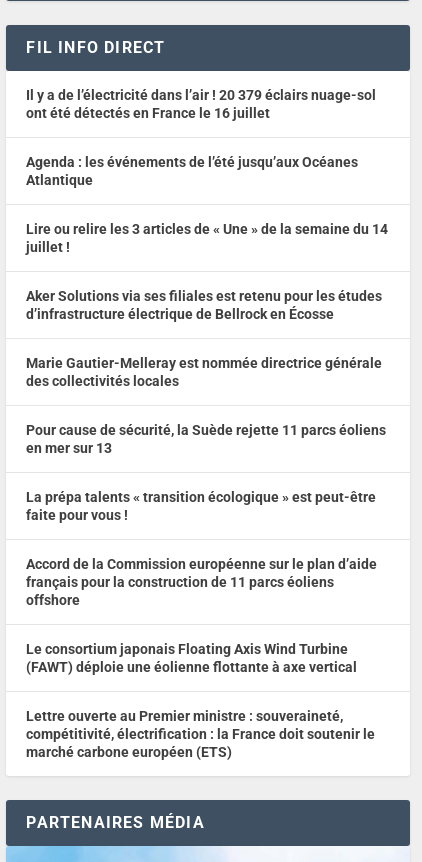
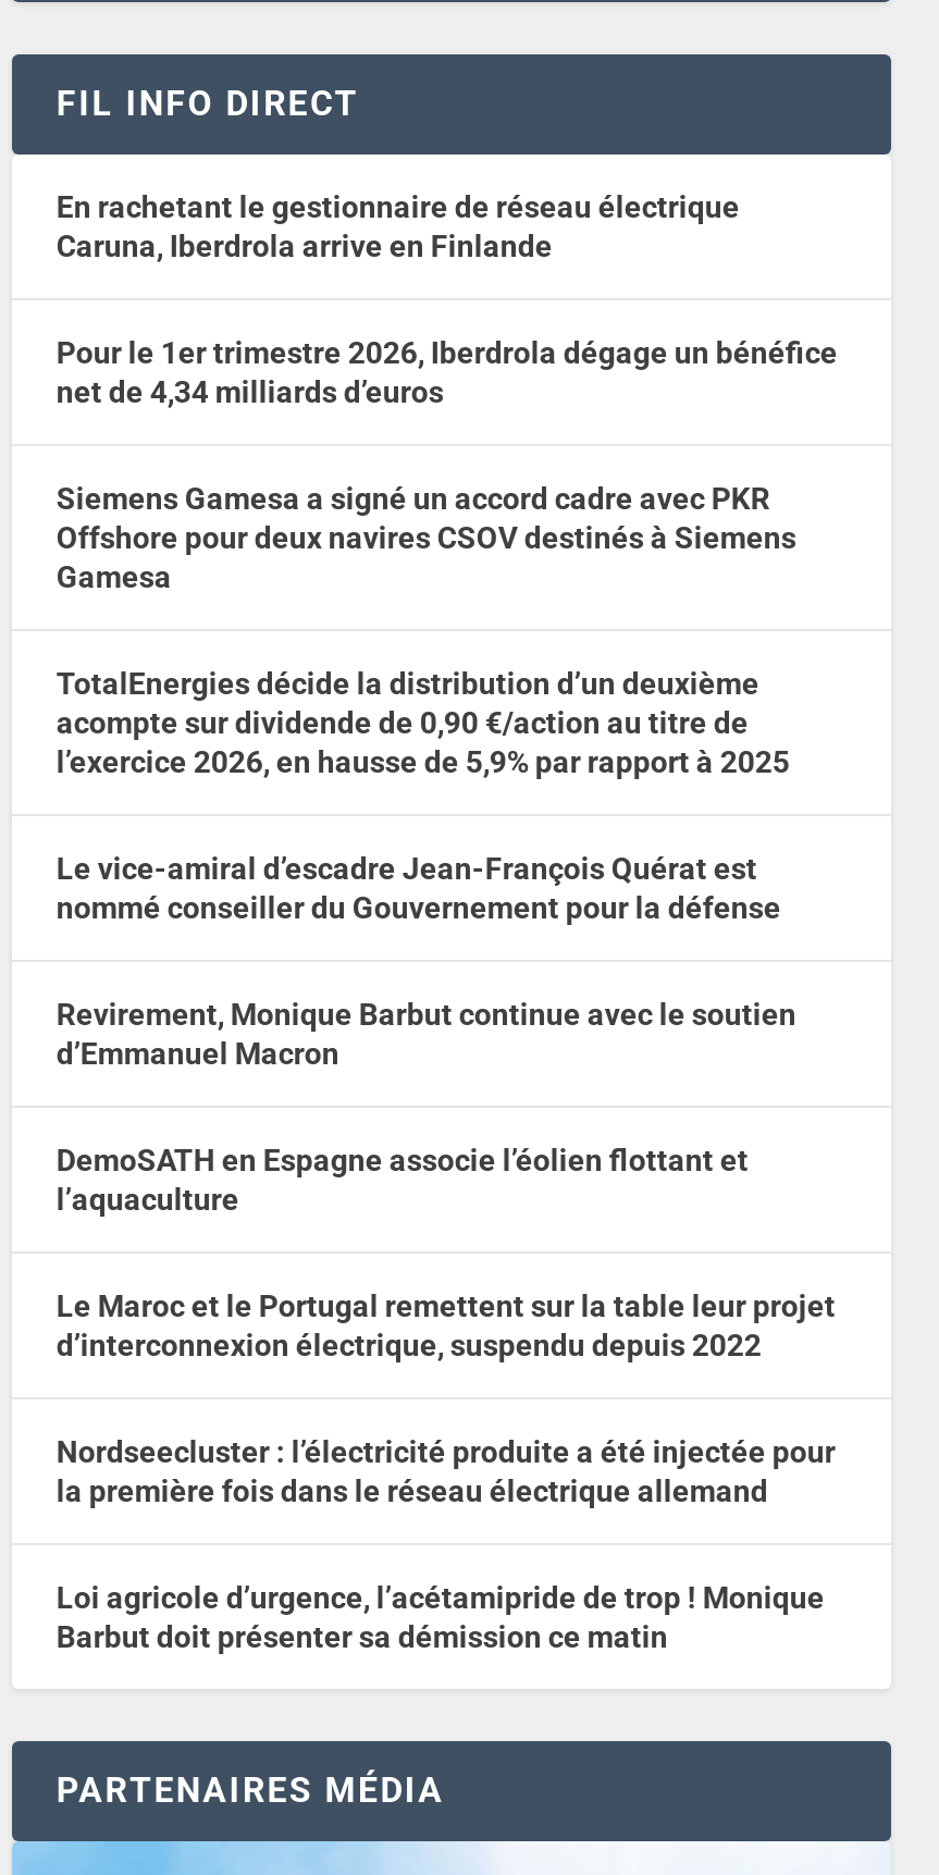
- Il y a de l’électricité dans l’air ! 20 379 éclairs nuage-sol
- ont été détectés en France le 16 juillet
+ En rachetant le gestionnaire de réseau électrique
+ Caruna, Iberdrola arrive en Finlande

- Agenda : les événements de l’été jusqu’aux Océanes
- Atlantique
+ Pour le 1er trimestre 2026, Iberdrola dégage un bénéfice
+ net de 4,34 milliards d’euros

- Lire ou relire les 3 articles de « Une » de la semaine du 14
- juillet !
+ Siemens Gamesa a signé un accord cadre avec PKR
+ Offshore pour deux navires CSOV destinés à Siemens
+ Gamesa

- Aker Solutions via ses filiales est retenu pour les études
- d’infrastructure électrique de Bellrock en Écosse
+ TotalEnergies décide la distribution d’un deuxième
+ acompte sur dividende de 0,90 €/action au titre de
+ l’exercice 2026, en hausse de 5,9% par rapport à 2025

- Marie Gautier-Melleray est nommée directrice générale
- des collectivités locales
+ Le vice-amiral d’escadre Jean-François Quérat est
+ nommé conseiller du Gouvernement pour la défense

- Pour cause de sécurité, la Suède rejette 11 parcs éoliens
- en mer sur 13
+ Revirement, Monique Barbut continue avec le soutien
+ d’Emmanuel Macron

- La prépa talents « transition écologique » est peut-être
- faite pour vous !
+ DemoSATH en Espagne associe l’éolien flottant et
+ l’aquaculture

- Accord de la Commission européenne sur le plan d’aide
- français pour la construction de 11 parcs éoliens
- offshore
+ Le Maroc et le Portugal remettent sur la table leur projet
+ d’interconnexion électrique, suspendu depuis 2022

- Le consortium japonais Floating Axis Wind Turbine
- (FAWT) déploie une éolienne flottante à axe vertical
+ Nordseecluster : l’électricité produite a été injectée pour
+ la première fois dans le réseau électrique allemand

- Lettre ouverte au Premier ministre : souveraineté,
- compétitivité, électrification : la France doit soutenir le
- marché carbone européen (ETS)
+ Loi agricole d’urgence, l’acétamipride de trop ! Monique
+ Barbut doit présenter sa démission ce matin
